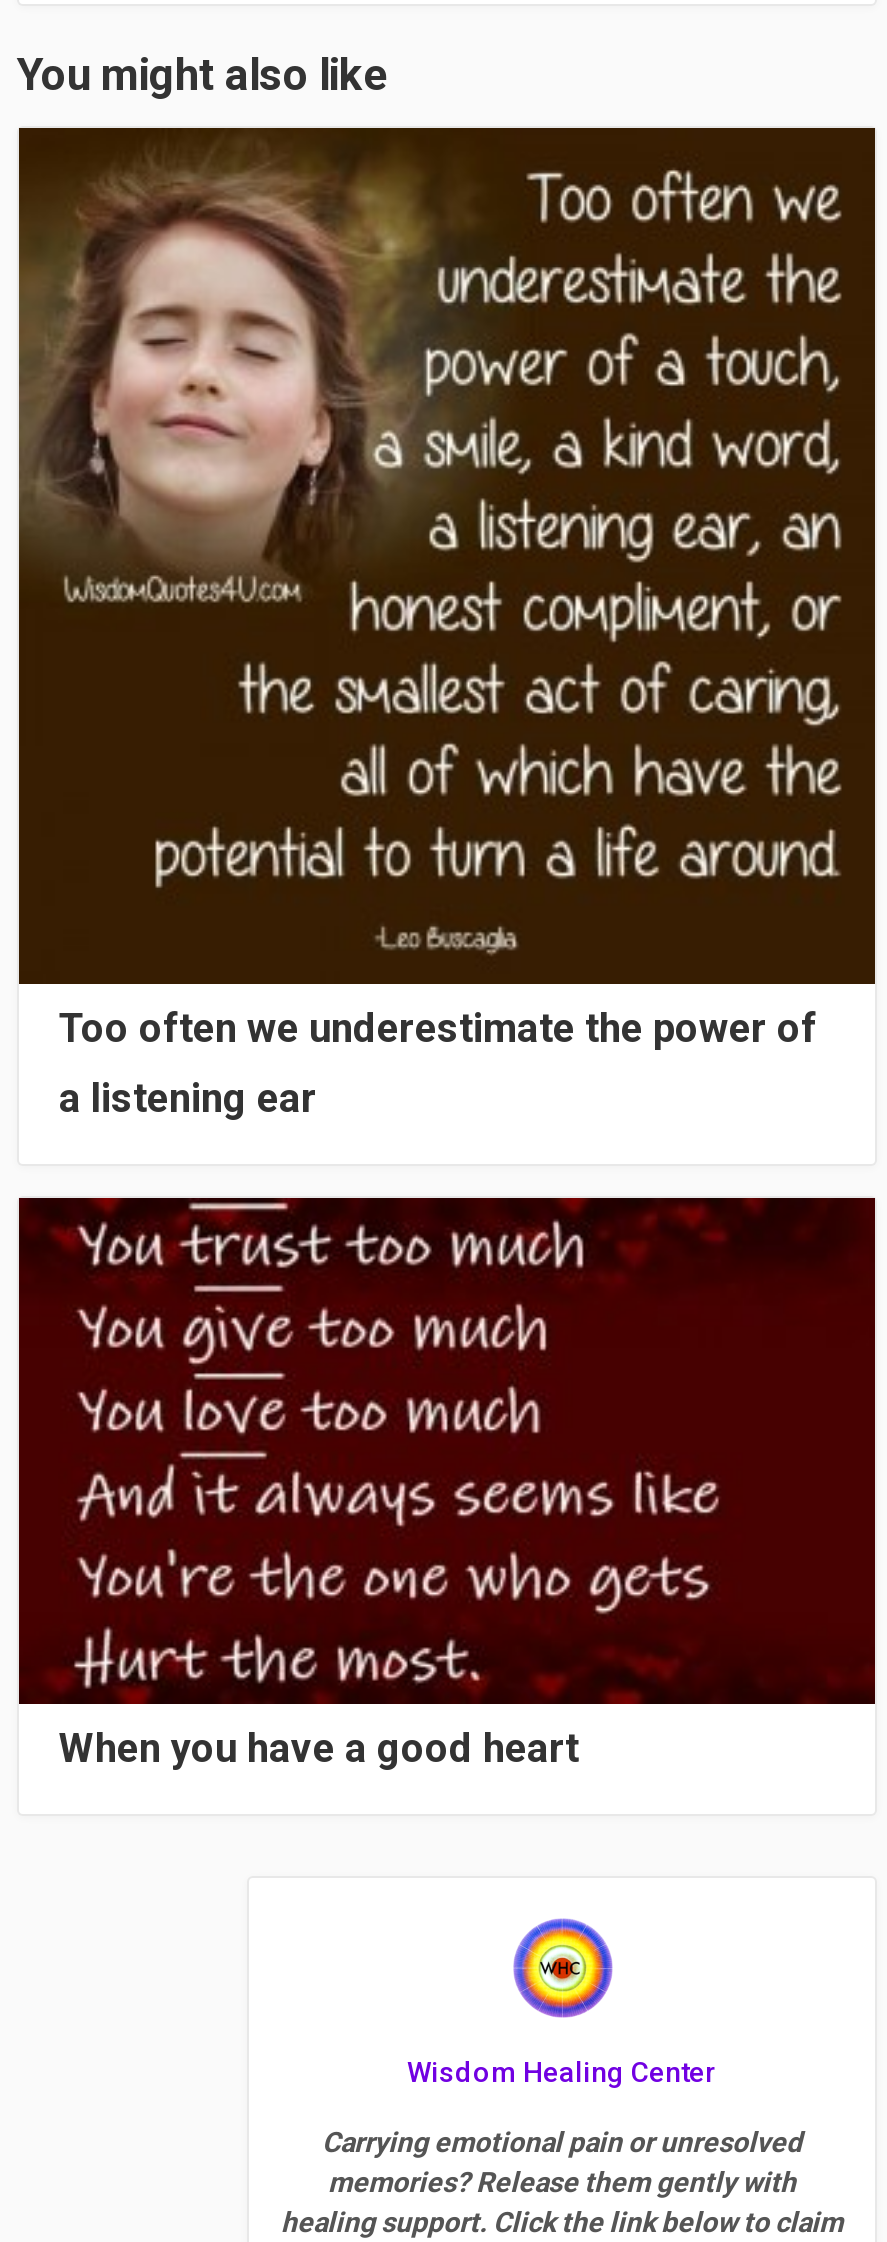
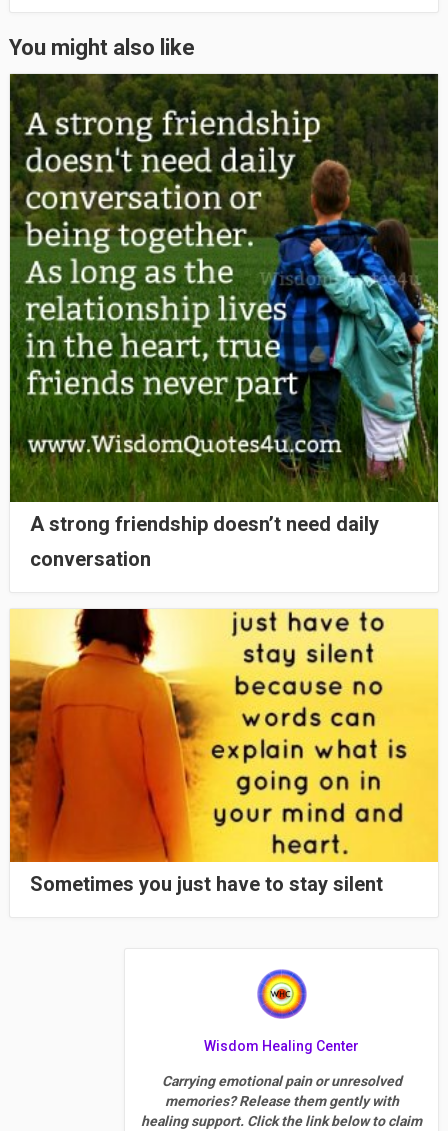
- [image]
- Too often we underestimate the power of
+ [image]
+ A strong friendship doesn’t need daily

- a listening ear
+ conversation

- [image]
- When you have a good heart
+ [image]
+ Sometimes you just have to stay silent
